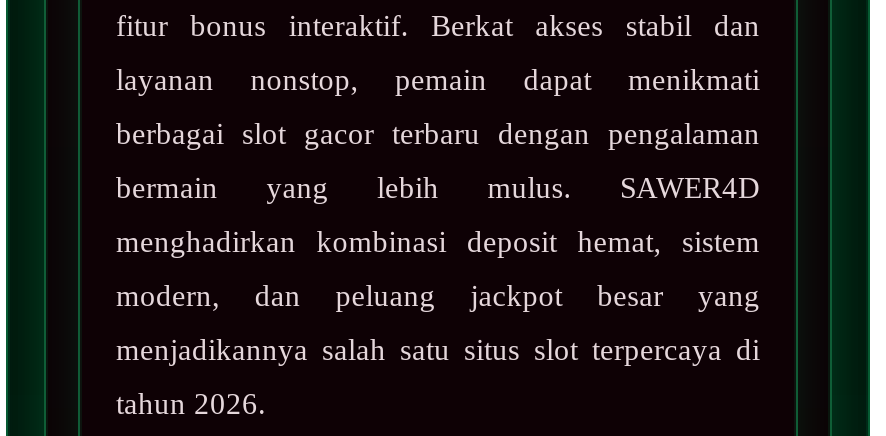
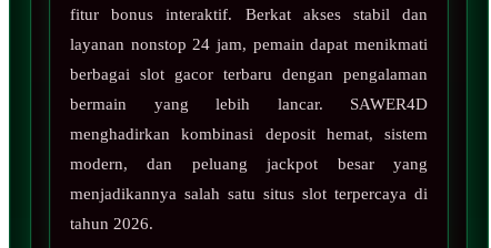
- layanan nonstop, pemain dapat menikmati
+ layanan nonstop 24 jam, pemain dapat menikmati

- bermain yang lebih mulus. SAWER4D
+ bermain yang lebih lancar. SAWER4D
